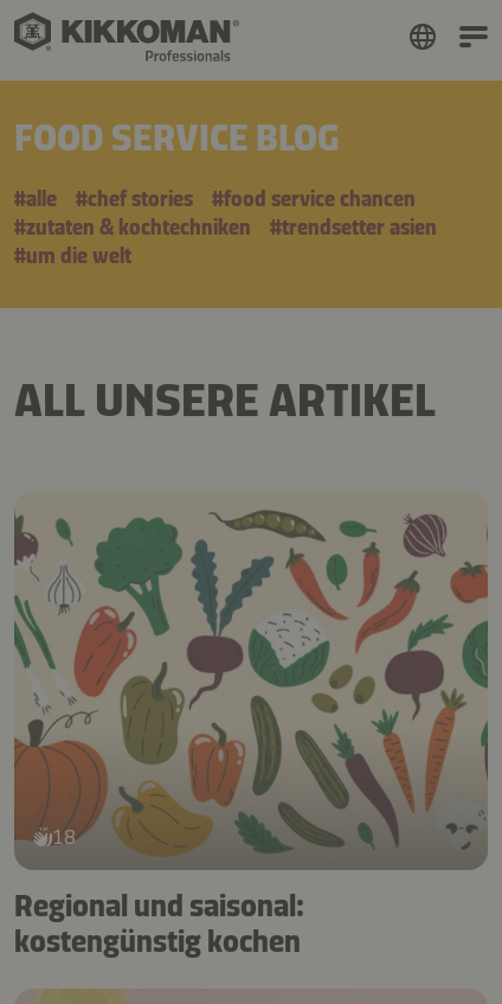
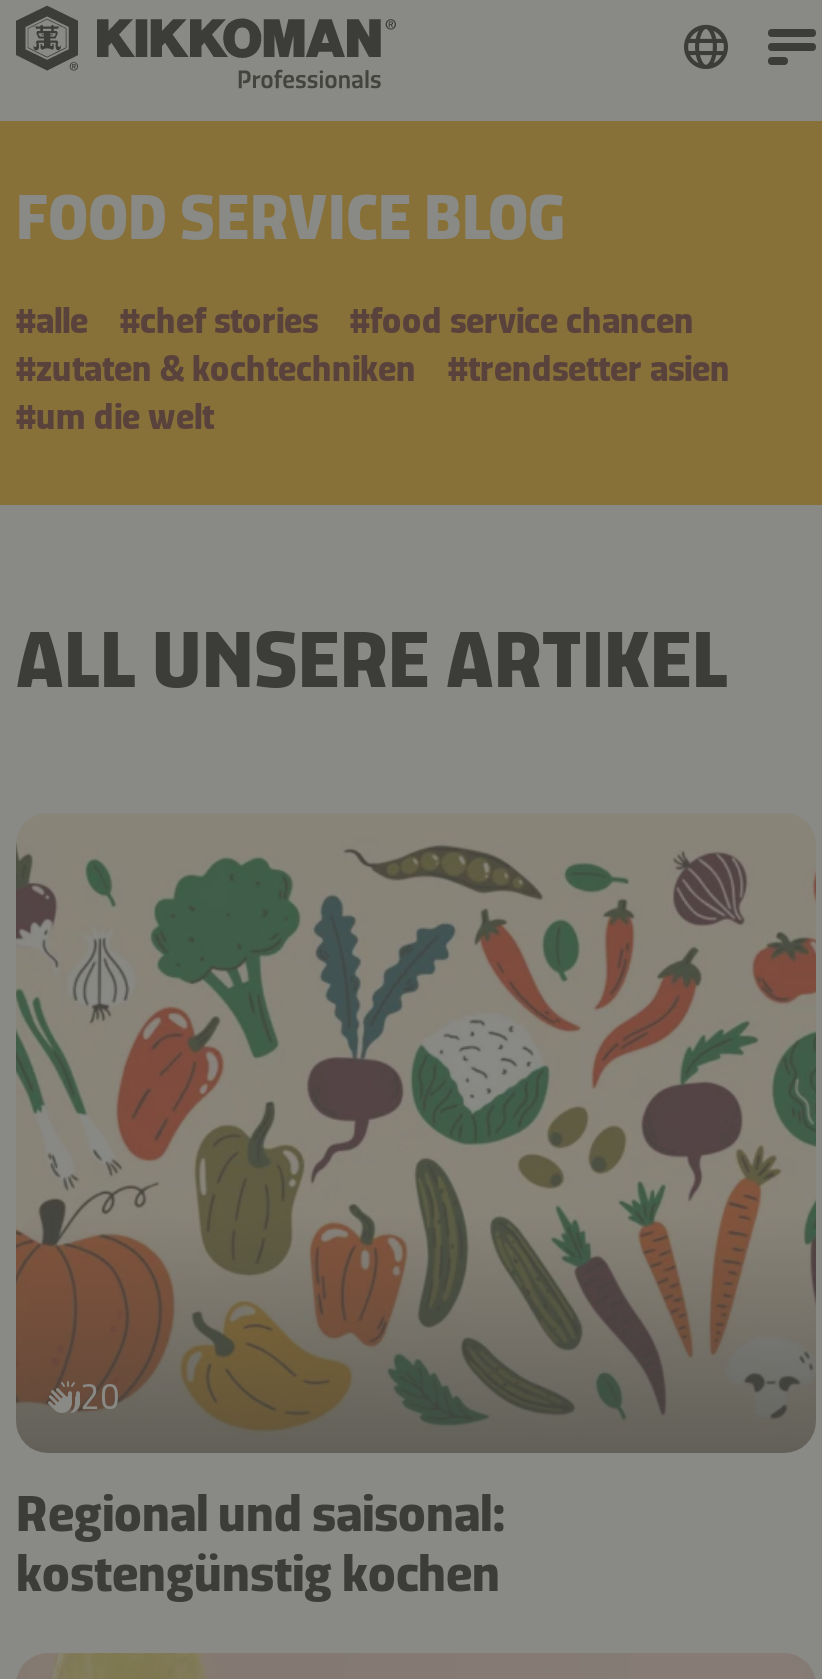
- 18
+ 20
